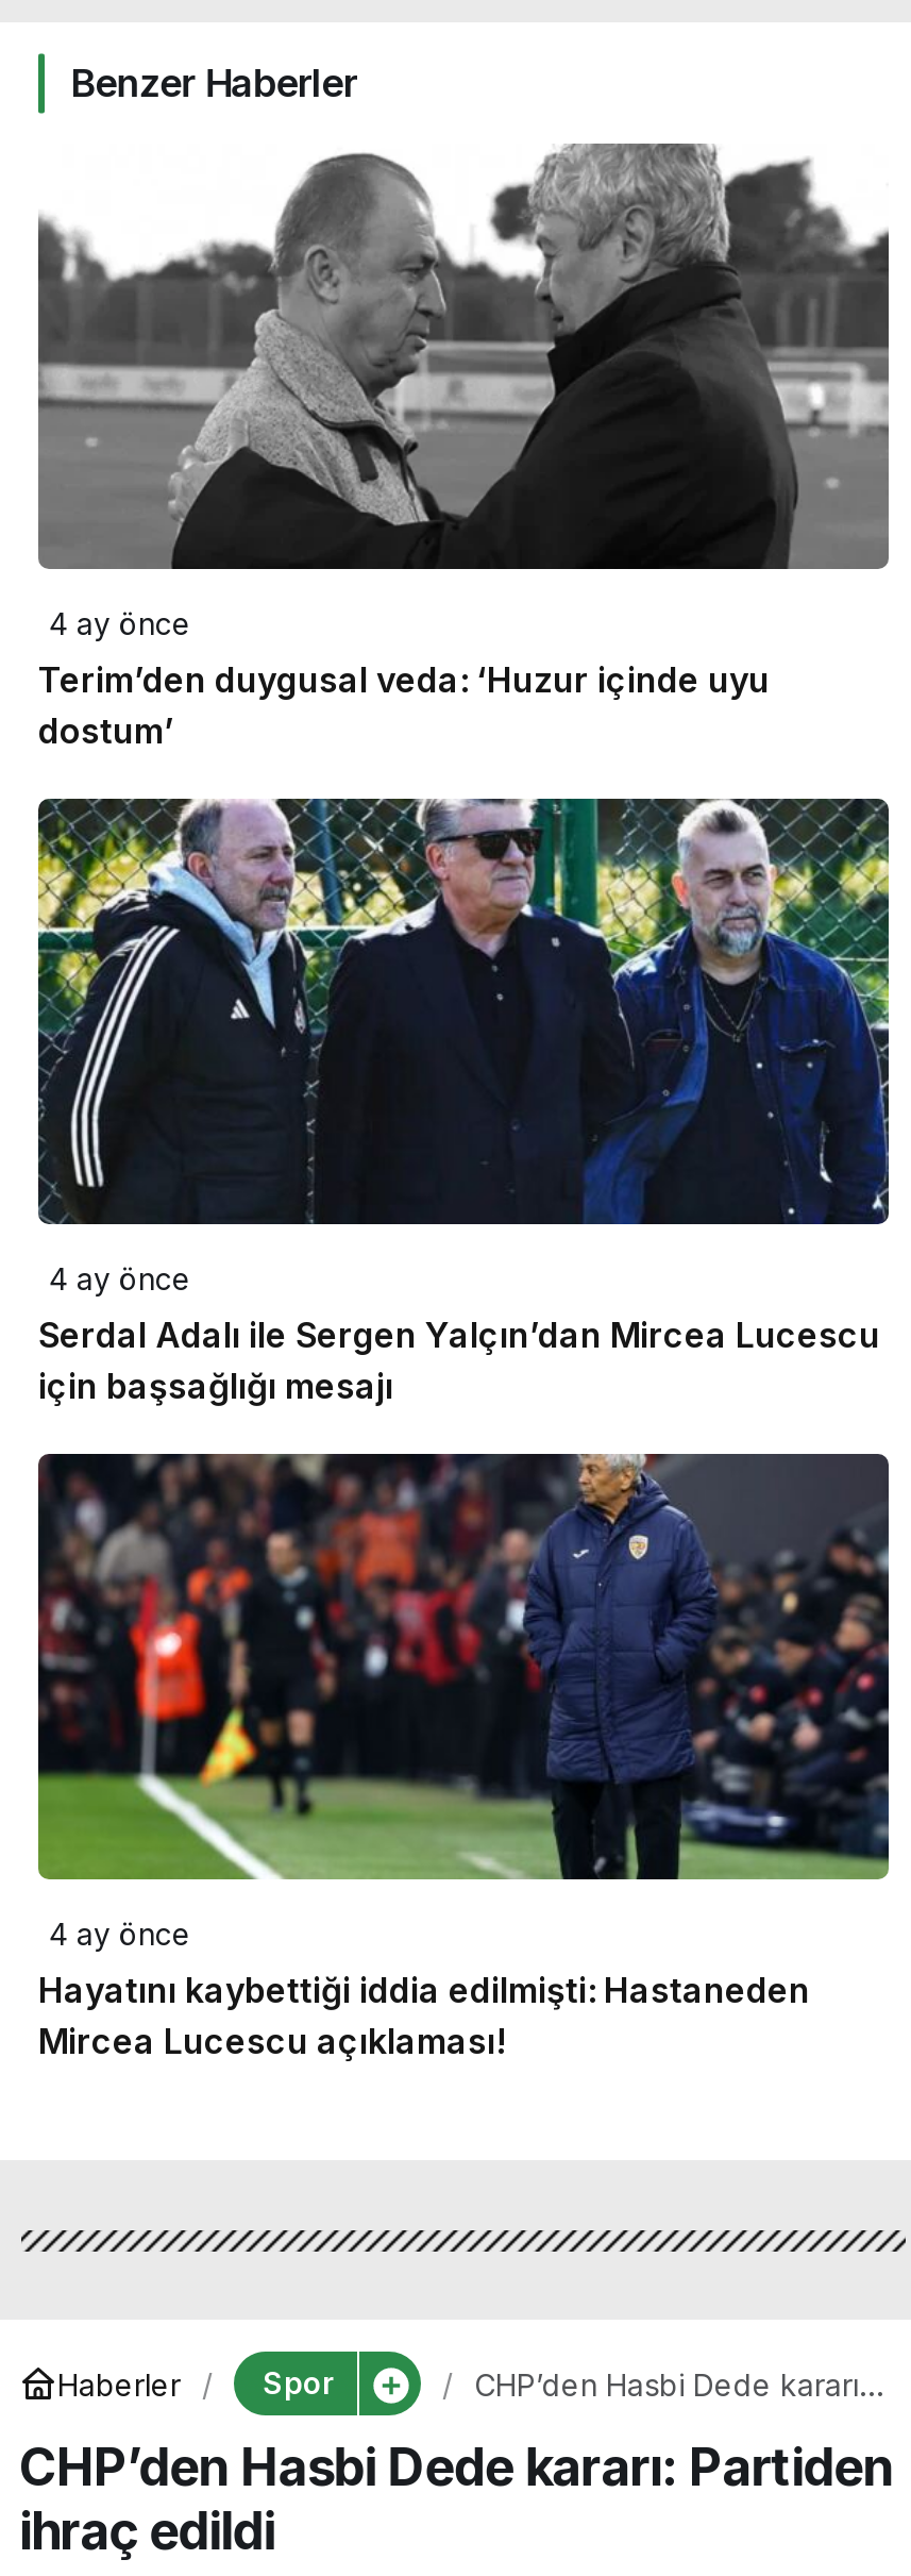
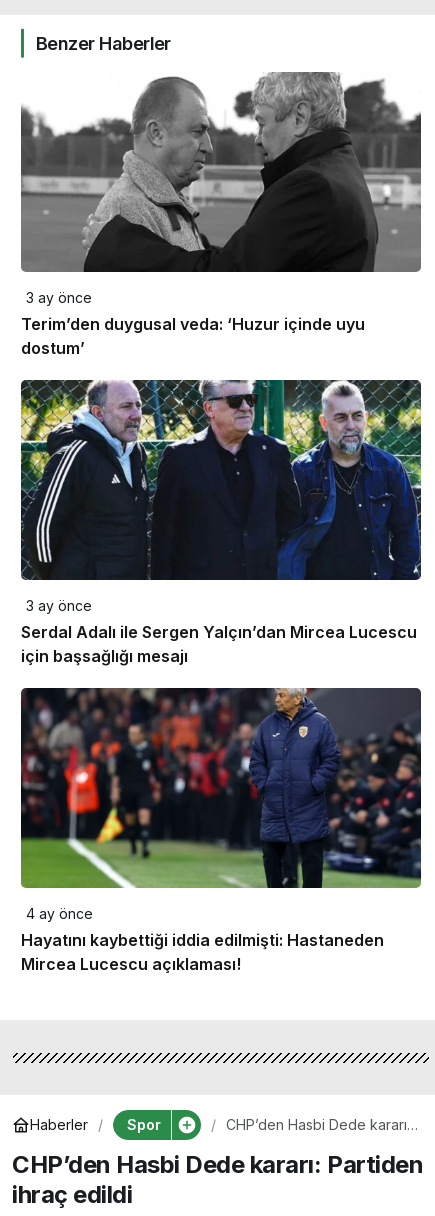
- 4 ay önce
+ 3 ay önce

- 4 ay önce
+ 3 ay önce
